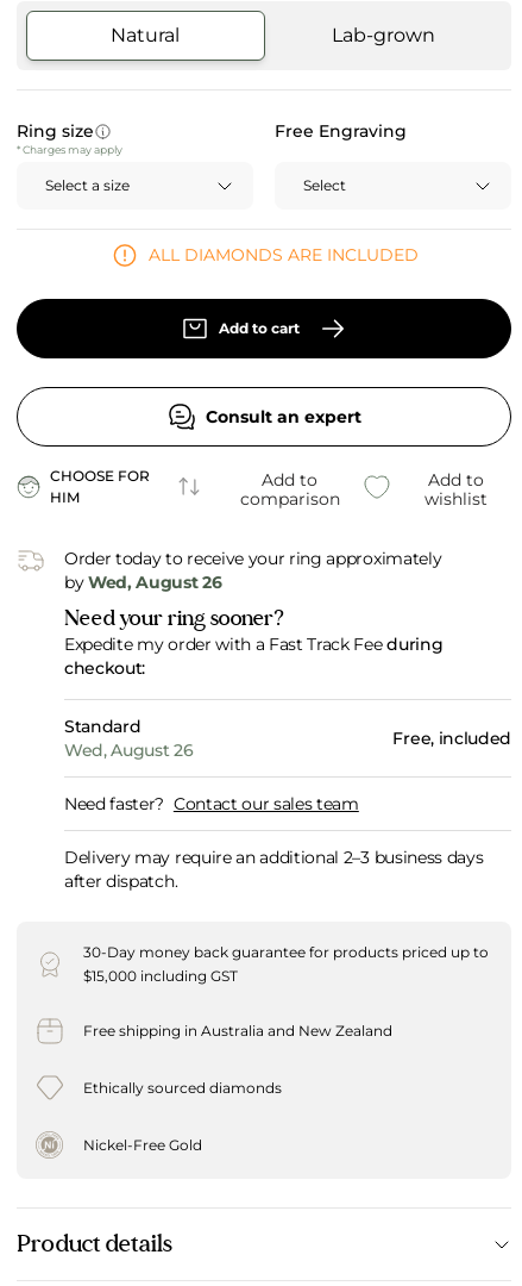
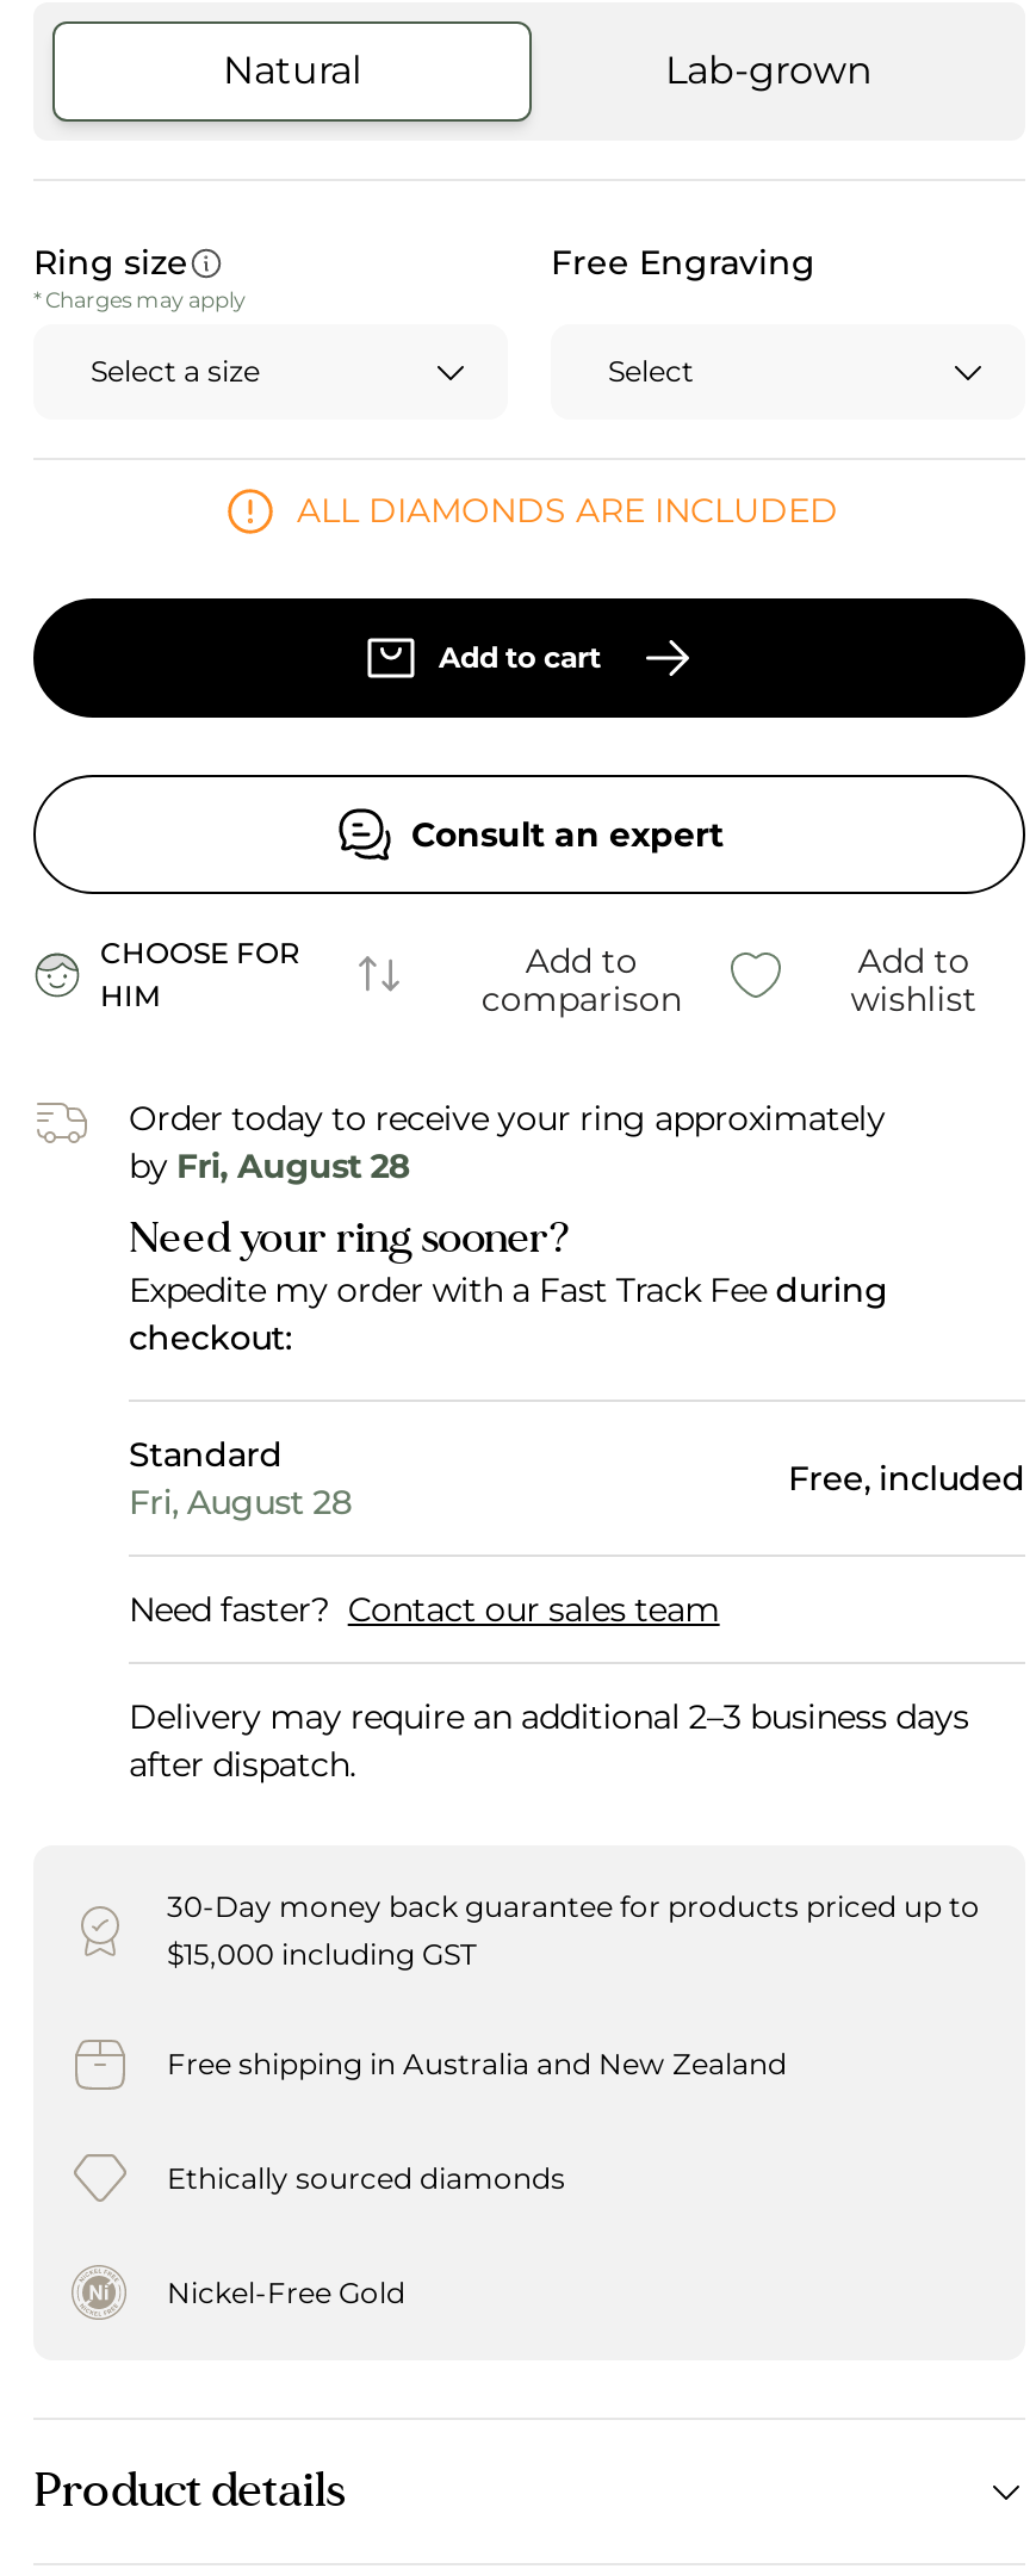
- by Wed, August 26
+ by Fri, August 28

- Wed, August 26
+ Fri, August 28
